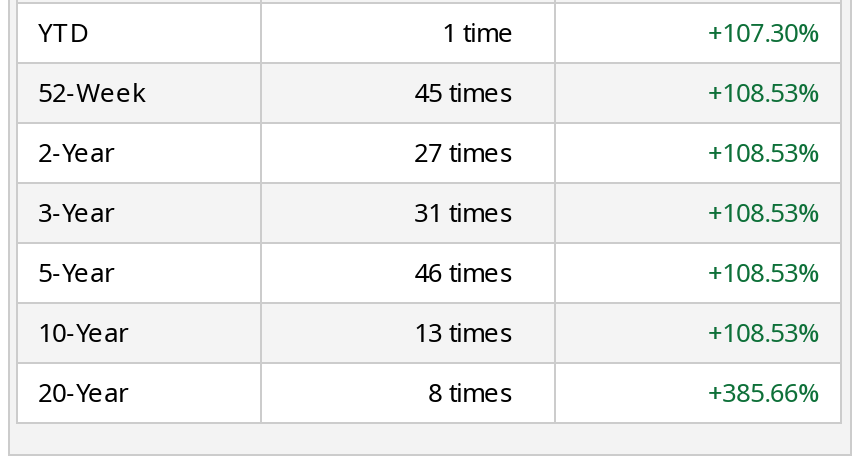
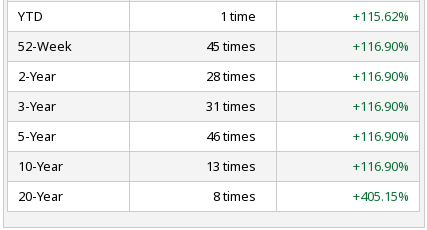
- +107.30%
+ +115.62%

- +108.53%
+ +116.90%

- 27 times
+ 28 times

- +108.53%
+ +116.90%

- +108.53%
+ +116.90%

- +108.53%
+ +116.90%

- +108.53%
+ +116.90%

- +385.66%
+ +405.15%
